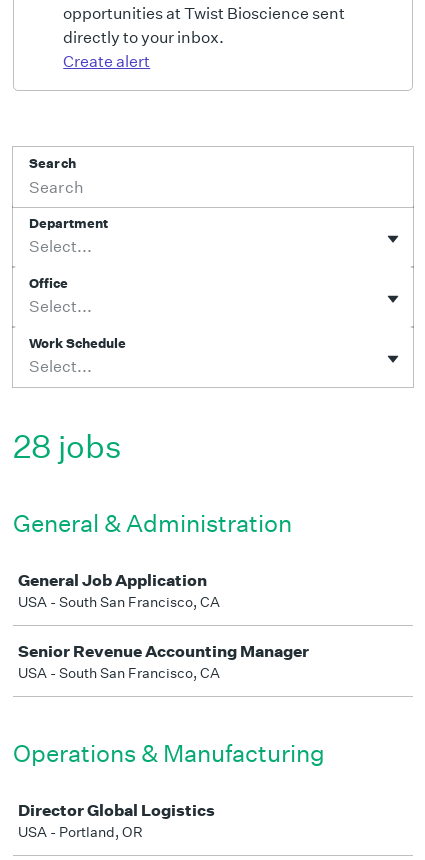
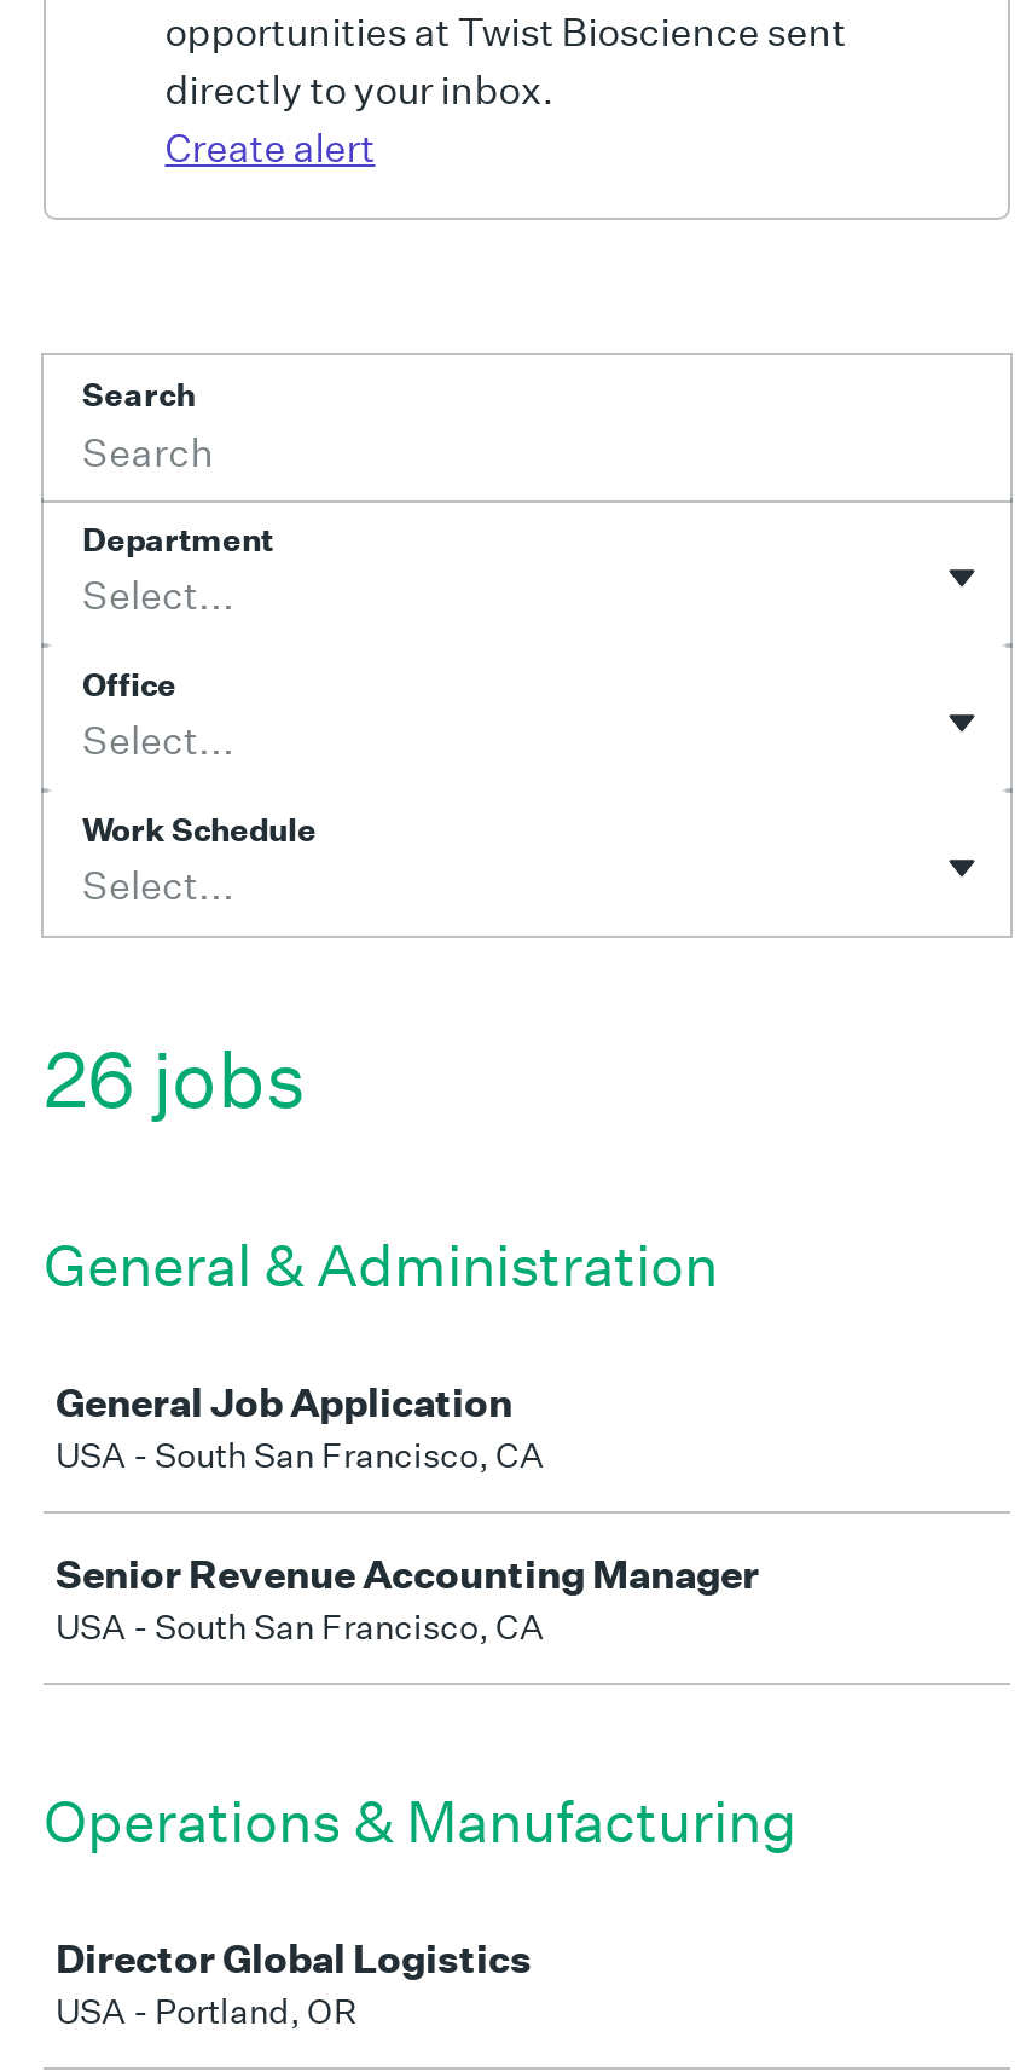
- 28 jobs
+ 26 jobs
